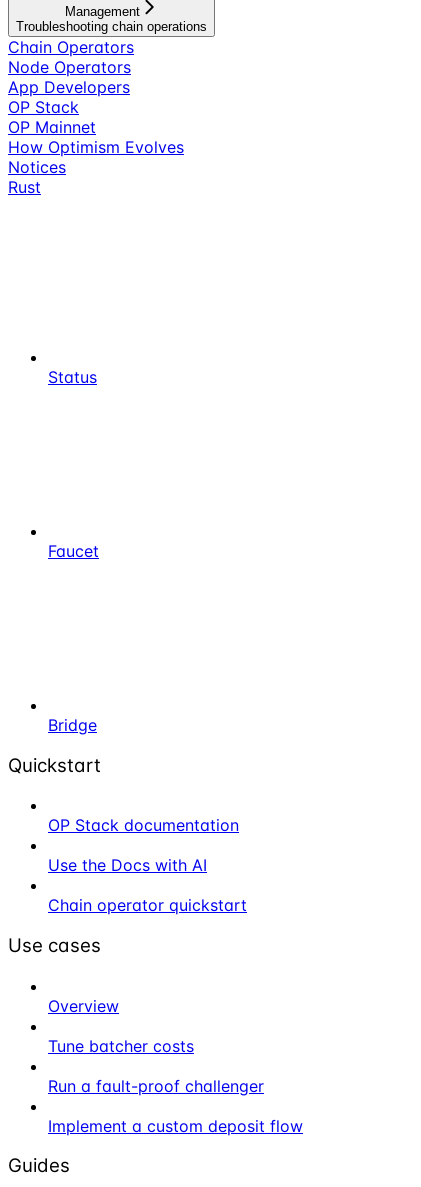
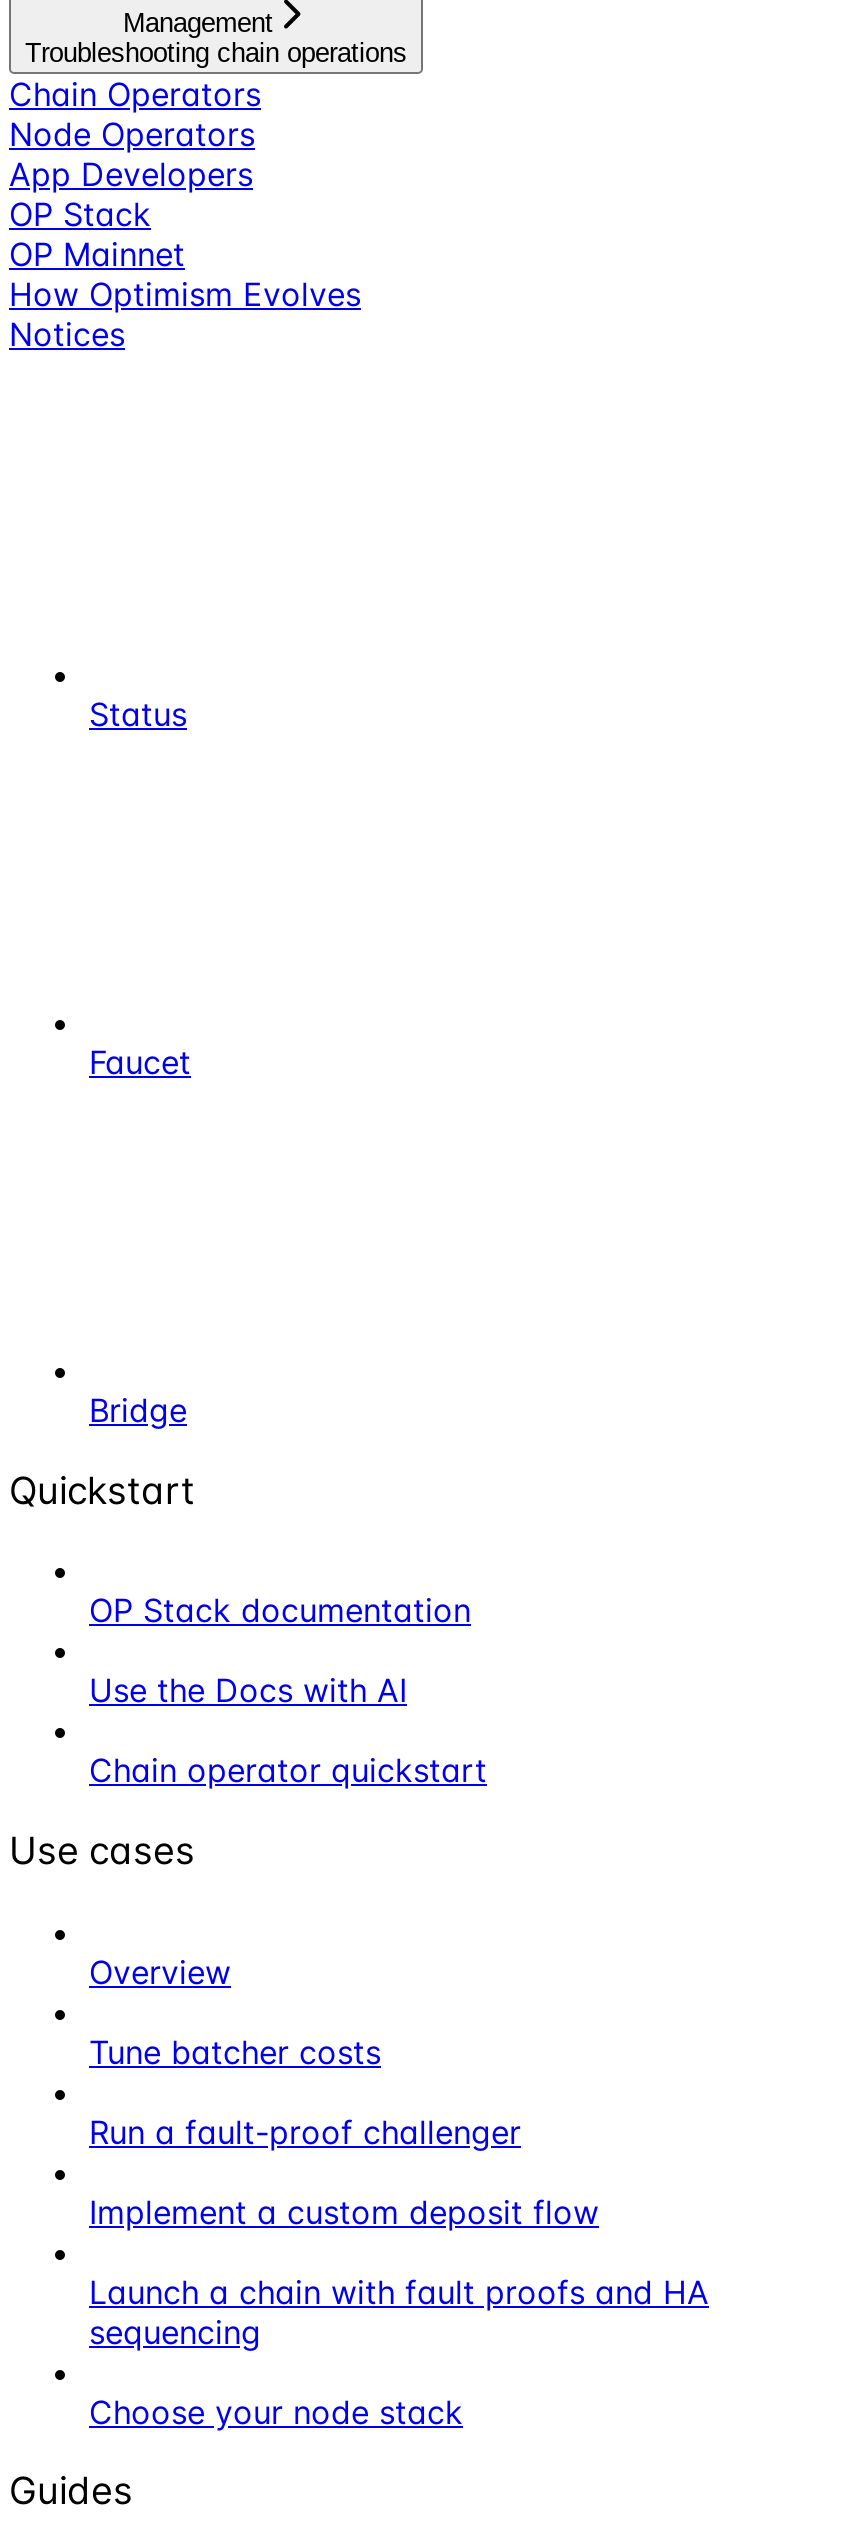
- Rust

moved up: Status | Faucet | Bridge | ... | Run a fault-proof challenger | Implement a custom deposit flow

+ Launch a chain with fault proofs and HA
+ sequencing
+ Choose your node stack
